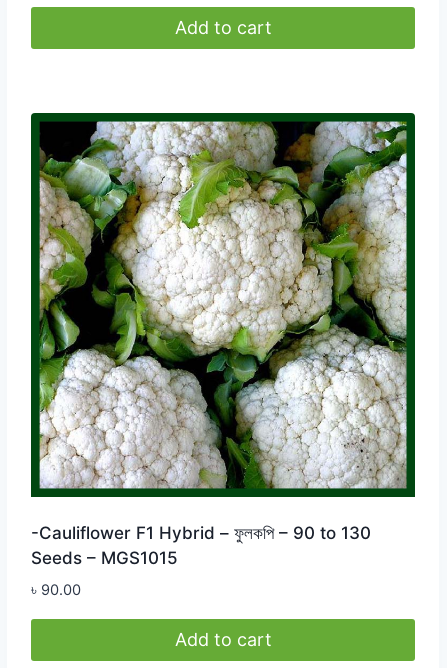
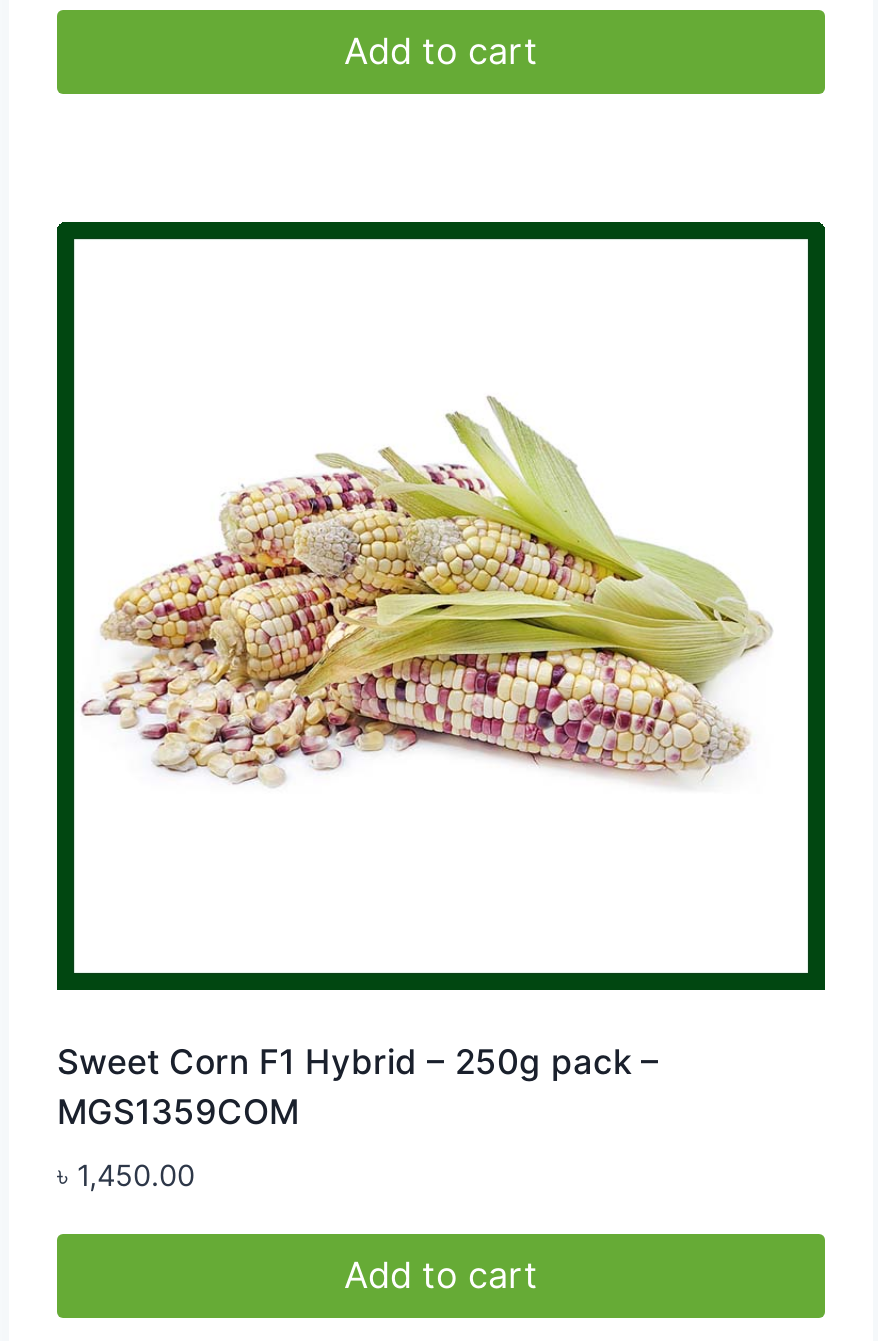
- [image]
- -Cauliflower F1 Hybrid – ফুলকপি – 90 to 130
- Seeds – MGS1015
+ [image]
+ Sweet Corn F1 Hybrid – 250g pack –
+ MGS1359COM

- ৳ 90.00
+ ৳ 1,450.00
